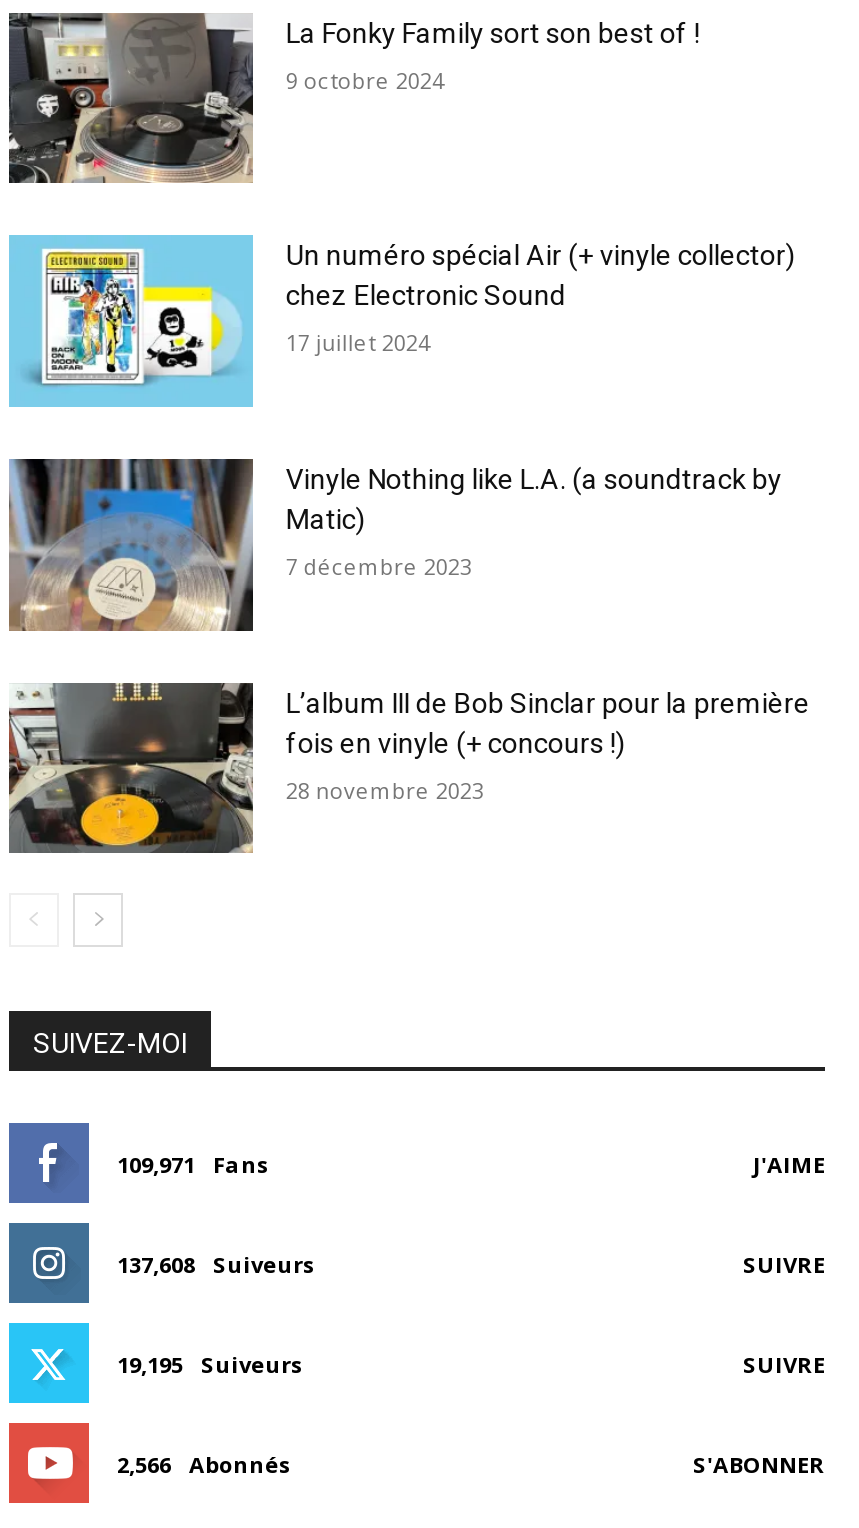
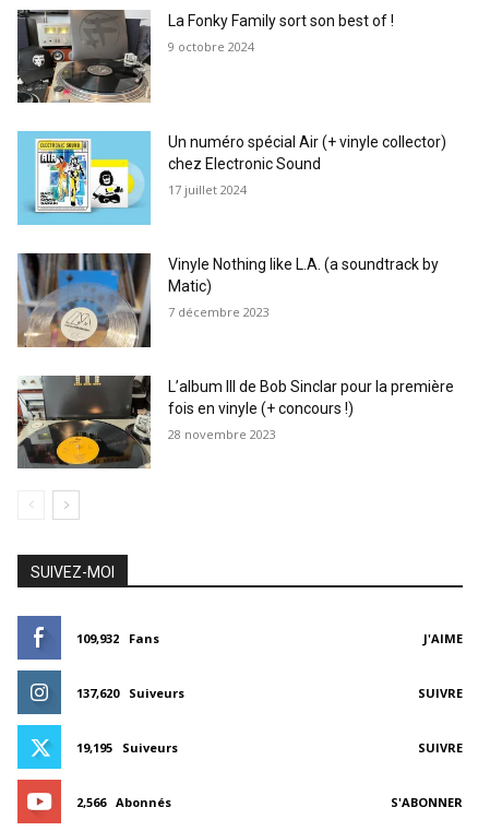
- 109,971 Fans
+ 109,932 Fans

- 137,608 Suiveurs
+ 137,620 Suiveurs
